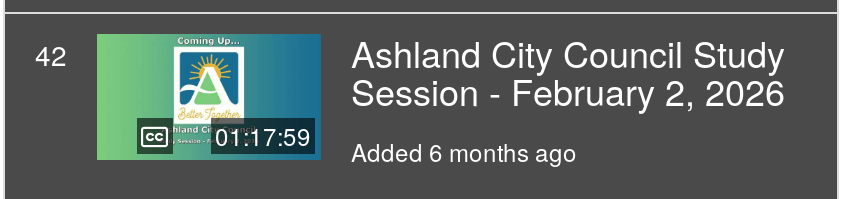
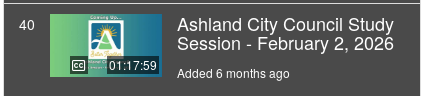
- 42
+ 40
